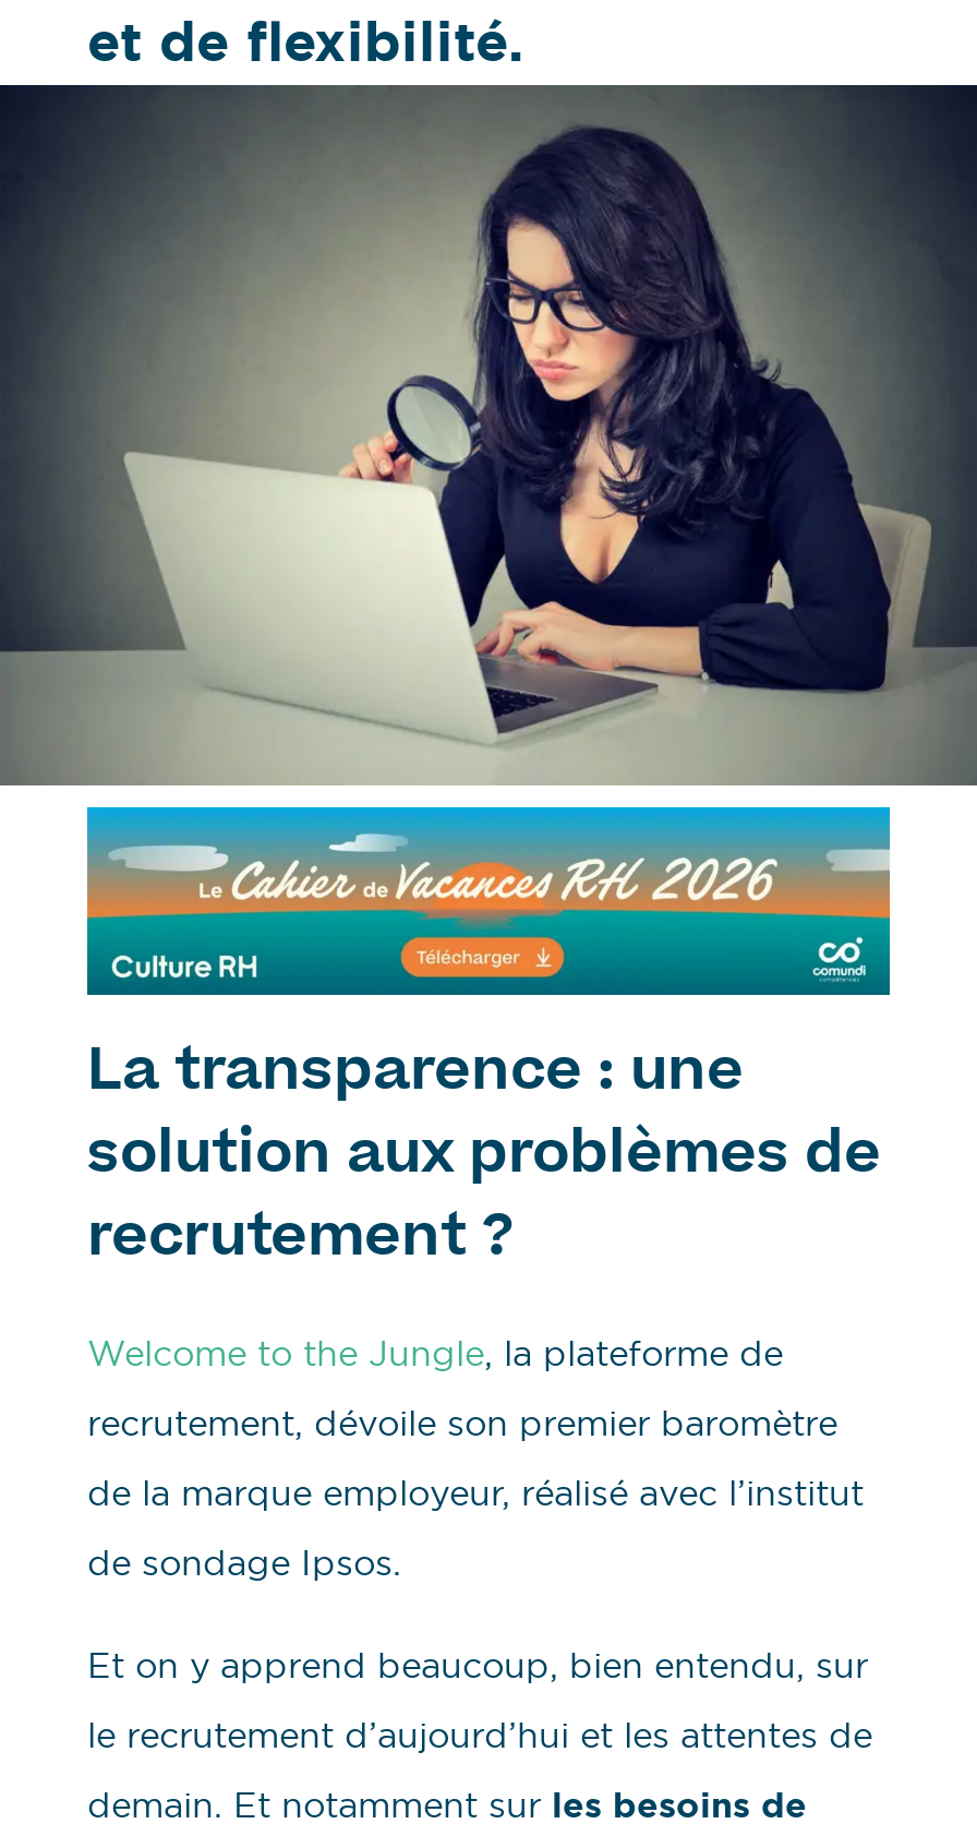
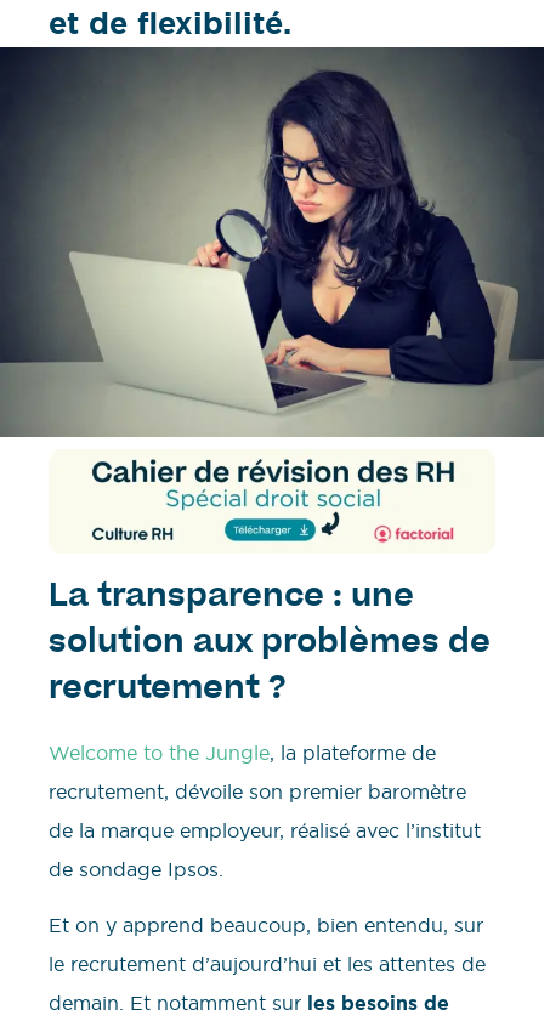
- [image]
+ [image]
